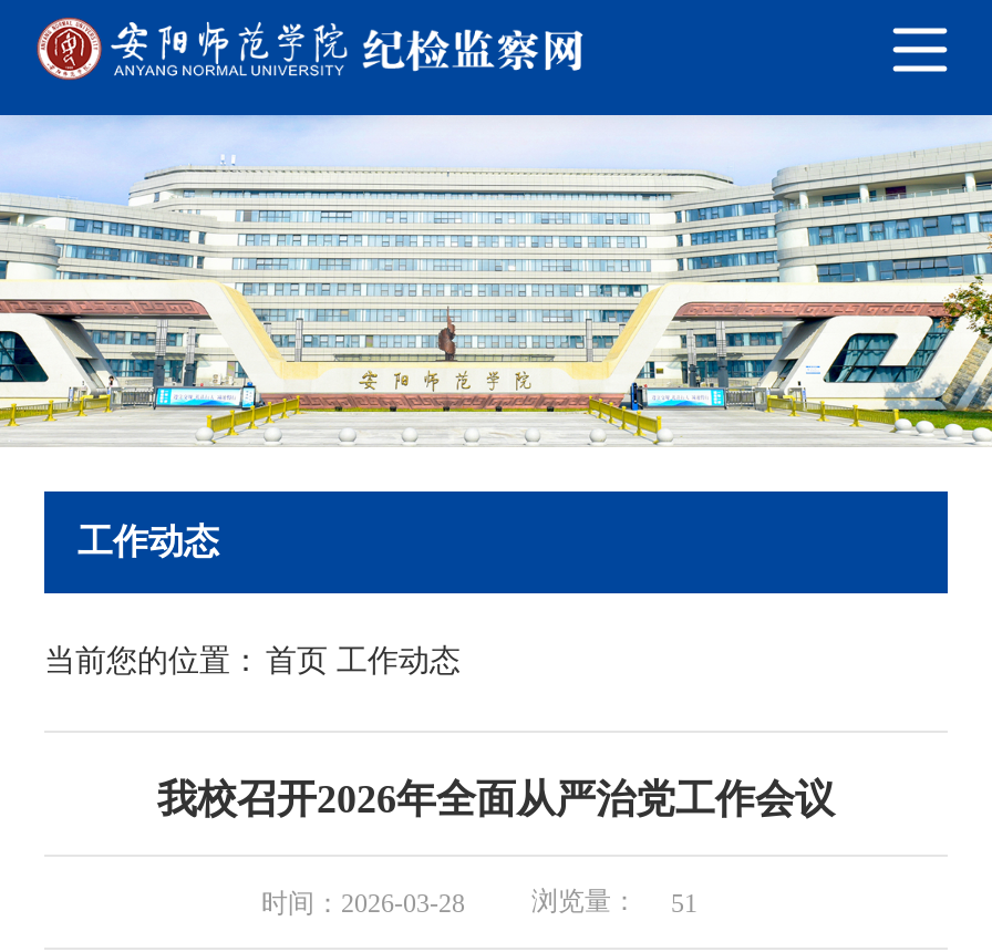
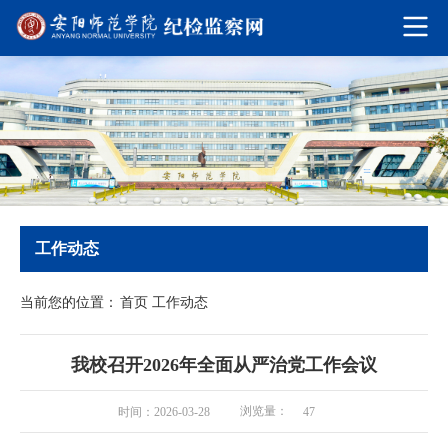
- 浏览量： 51
+ 浏览量： 47
